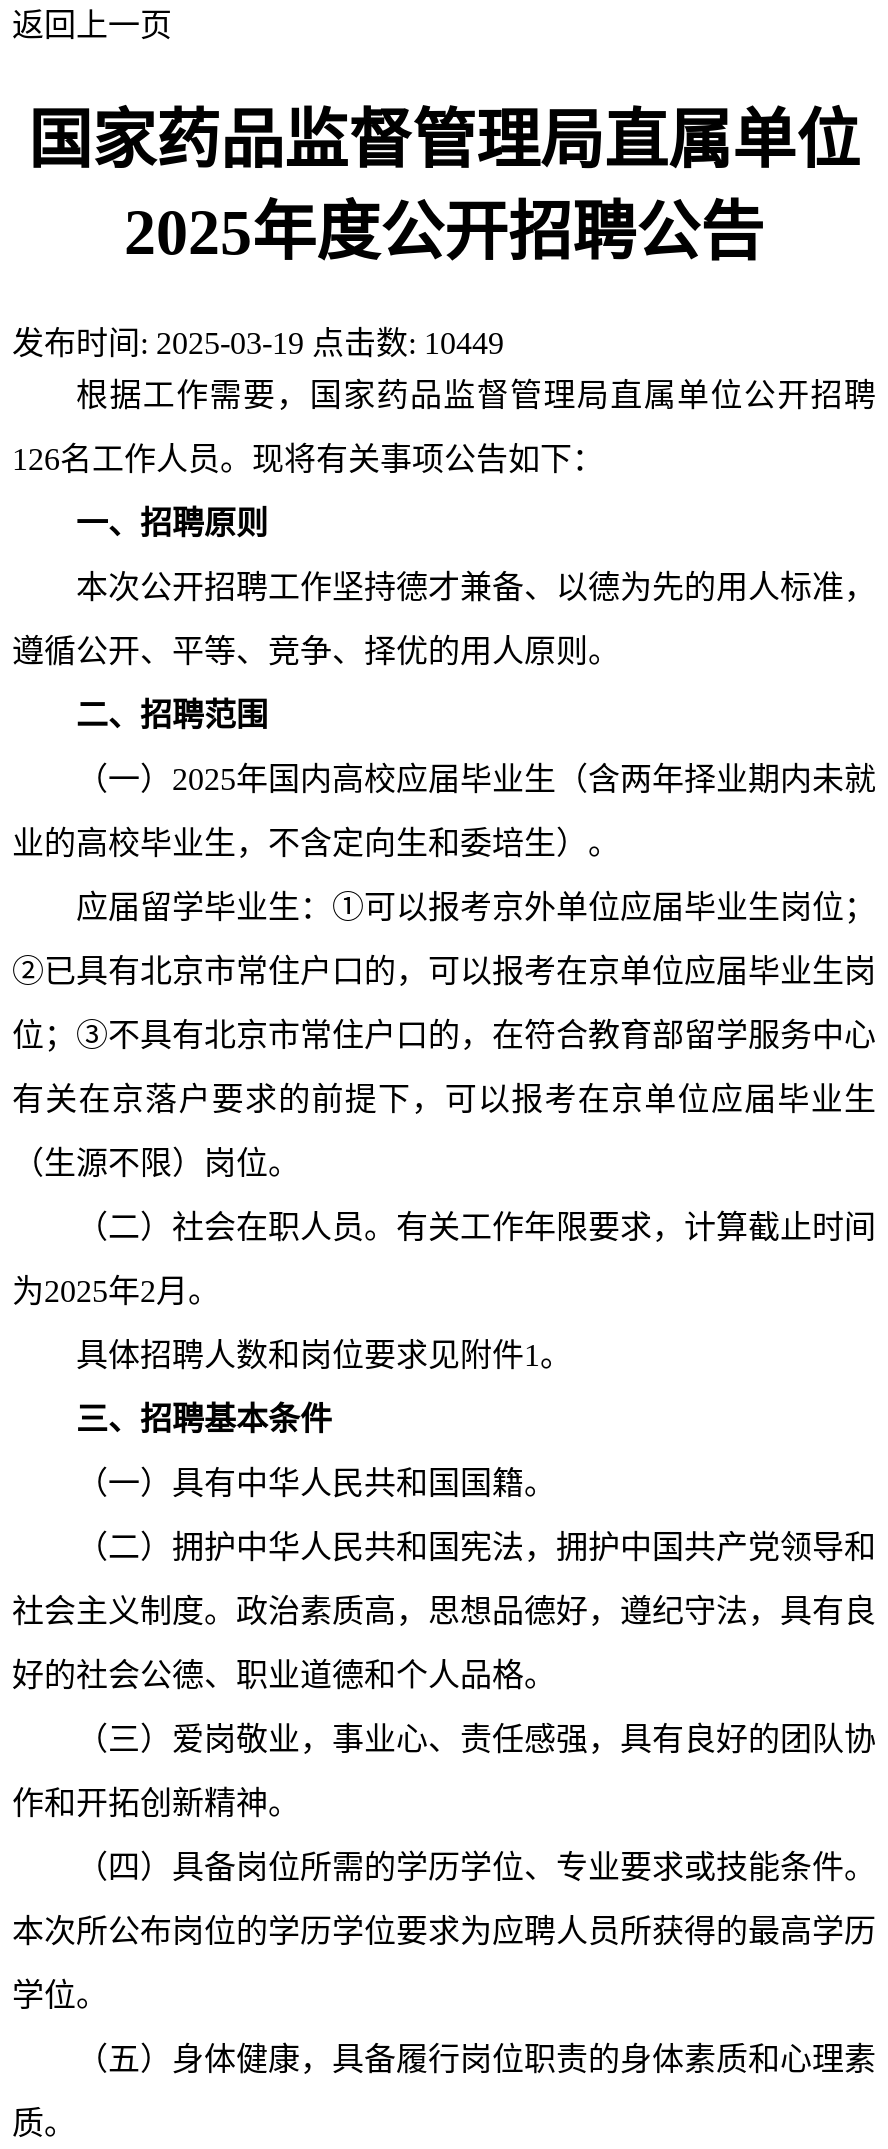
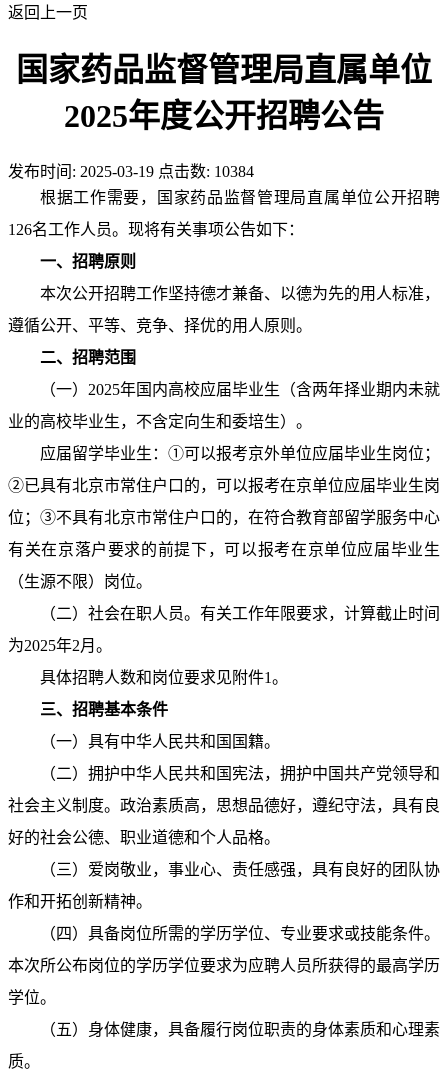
- 发布时间: 2025-03-19点击数: 10449
+ 发布时间: 2025-03-19点击数: 10384
